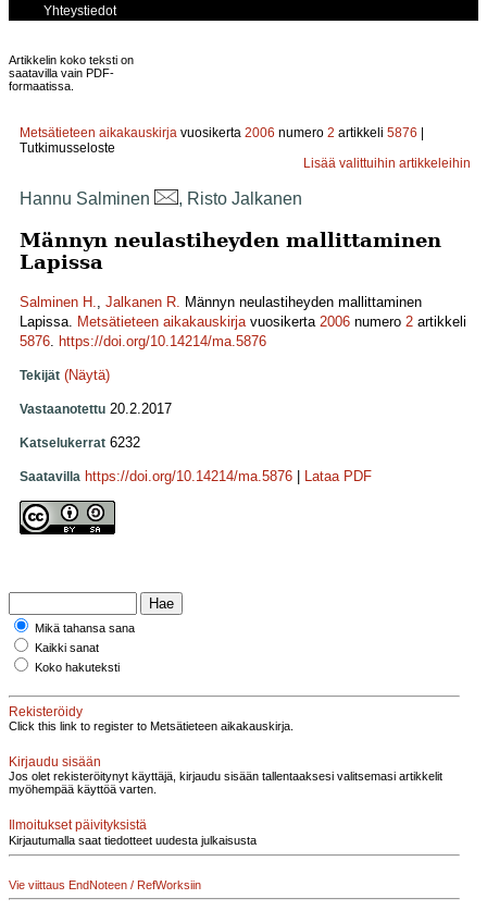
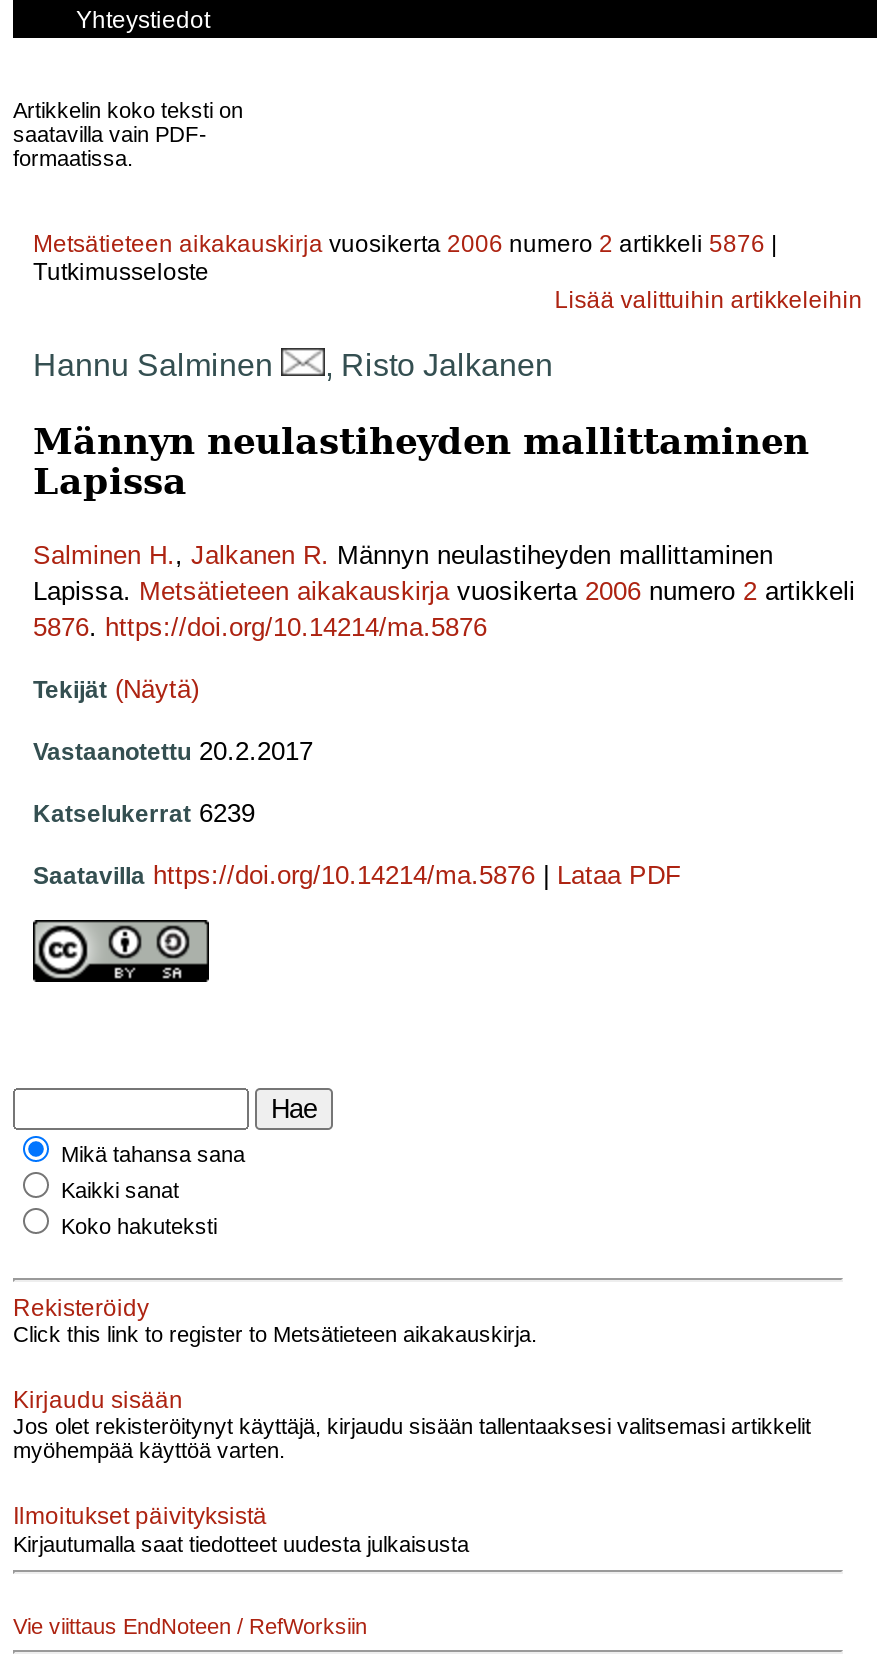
- Katselukerrat 6232
+ Katselukerrat 6239
